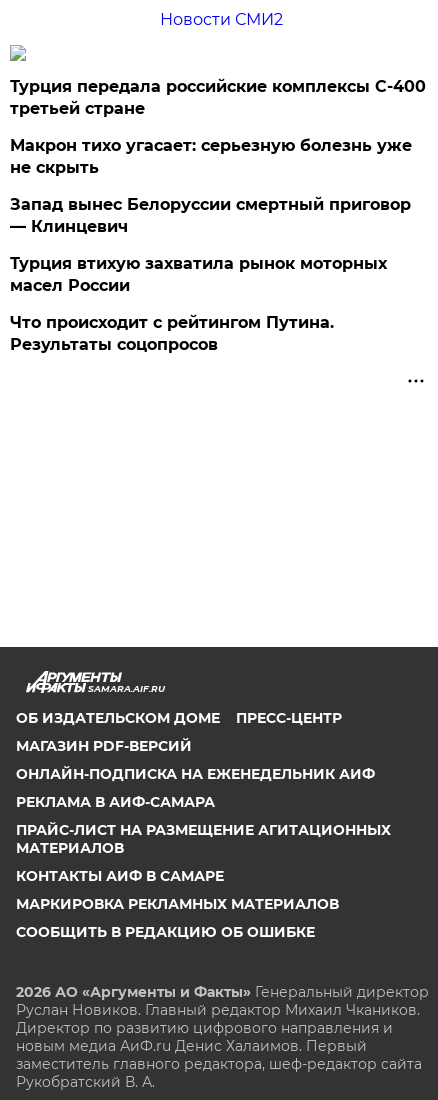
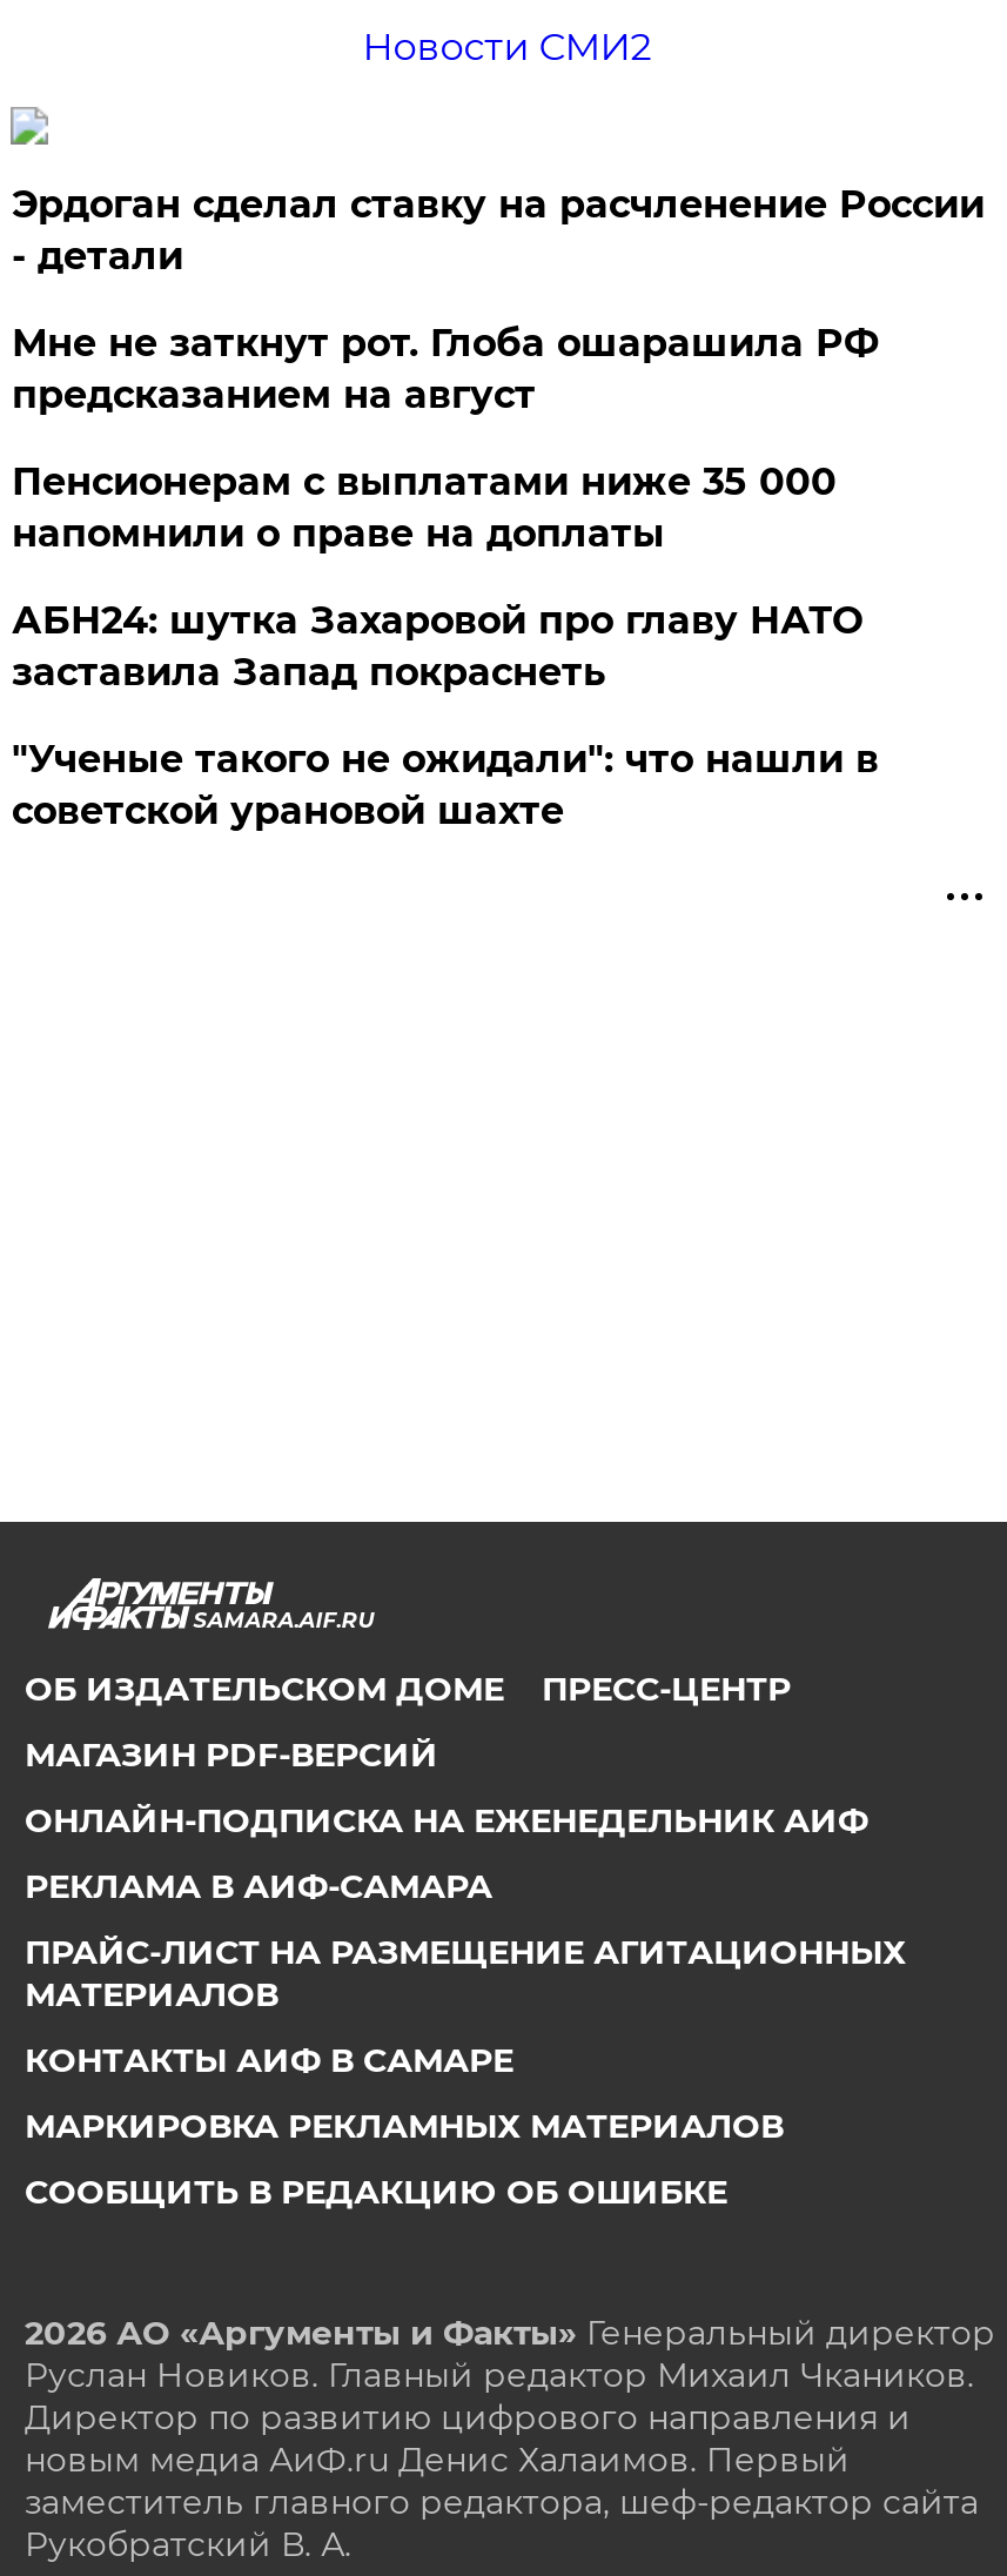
- Турция передала российские комплексы С-400
- третьей стране
+ Эрдоган сделал ставку на расчленение России
+ - детали

- Макрон тихо угасает: серьезную болезнь уже
- не скрыть
+ Мне не заткнут рот. Глоба ошарашила РФ
+ предсказанием на август

- Запад вынес Белоруссии смертный приговор
- — Клинцевич
+ Пенсионерам с выплатами ниже 35 000
+ напомнили о праве на доплаты

- Турция втихую захватила рынок моторных
- масел России
+ АБН24: шутка Захаровой про главу НАТО
+ заставила Запад покраснеть

- Что происходит с рейтингом Путина.
- Результаты соцопросов
+ "Ученые такого не ожидали": что нашли в
+ советской урановой шахте
